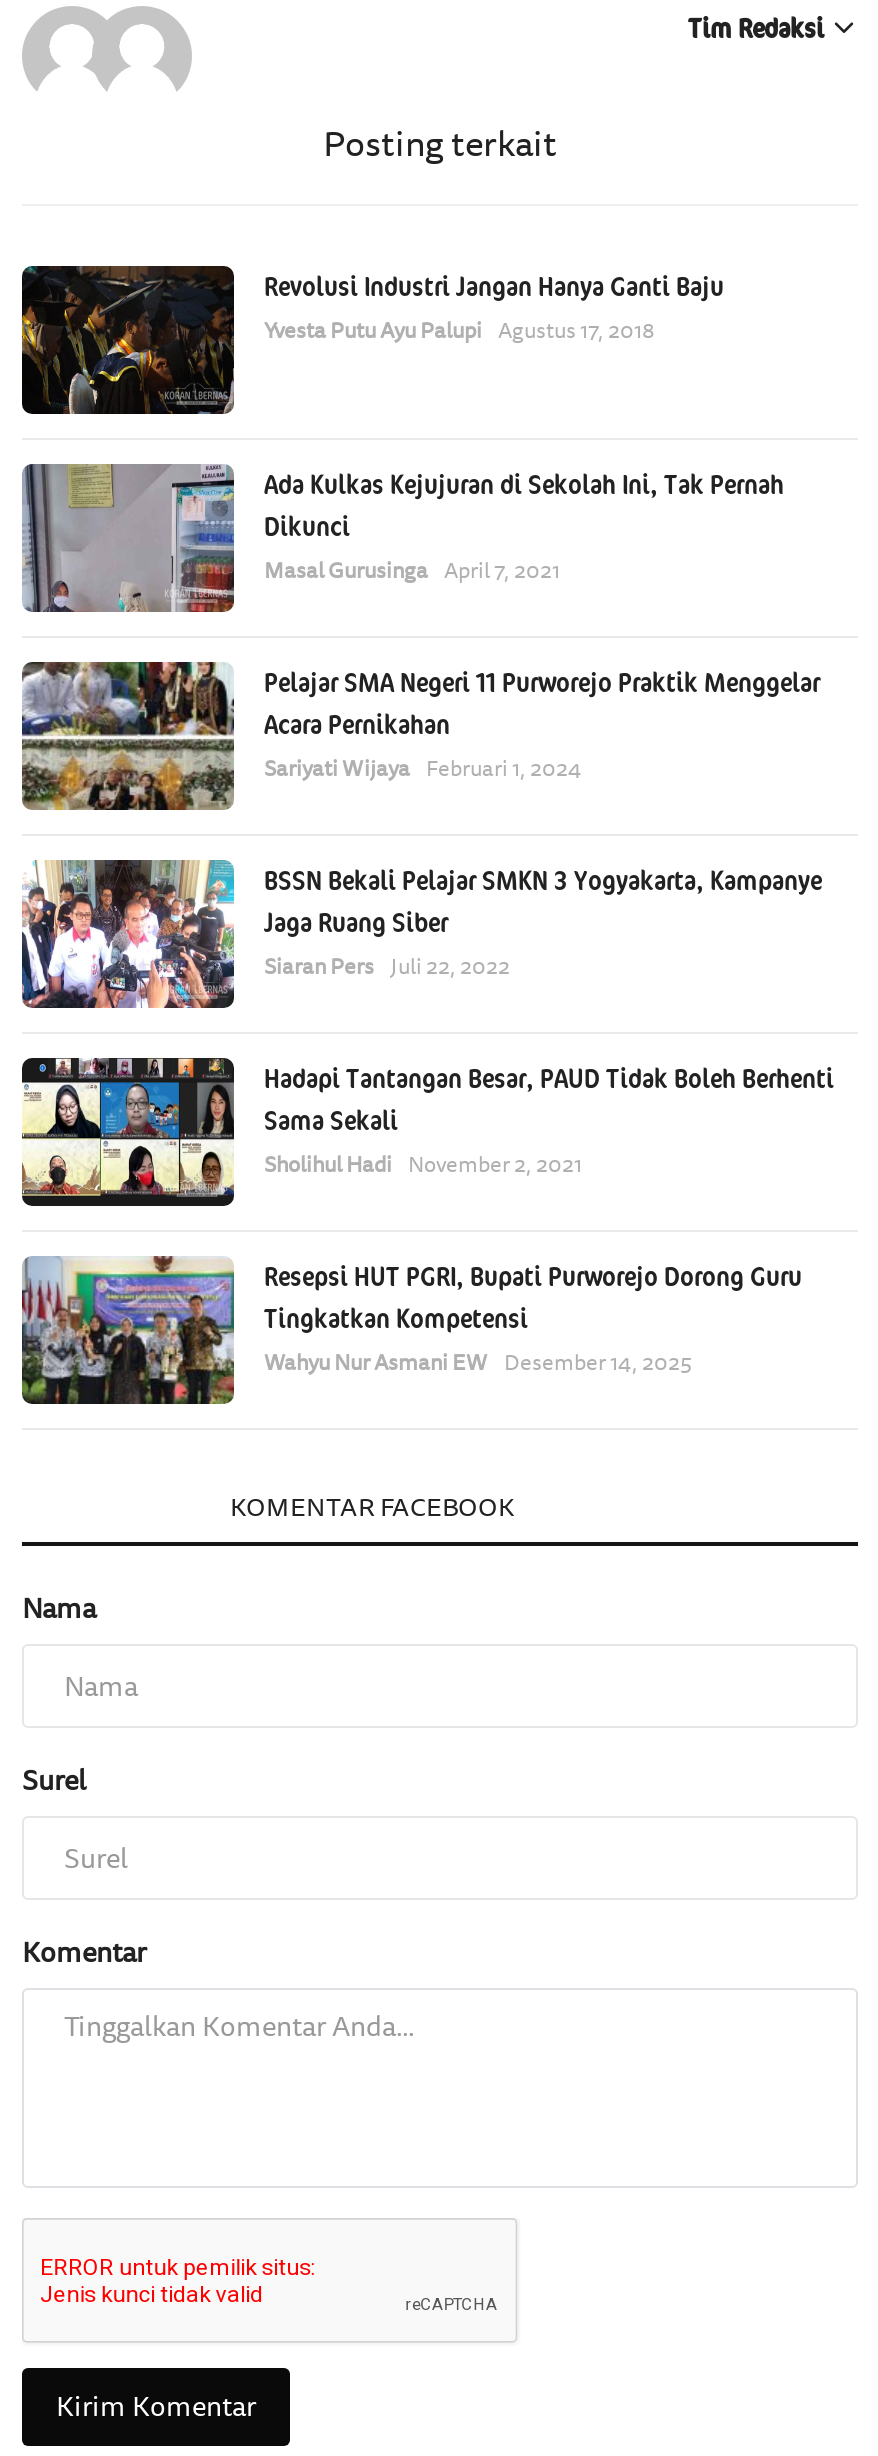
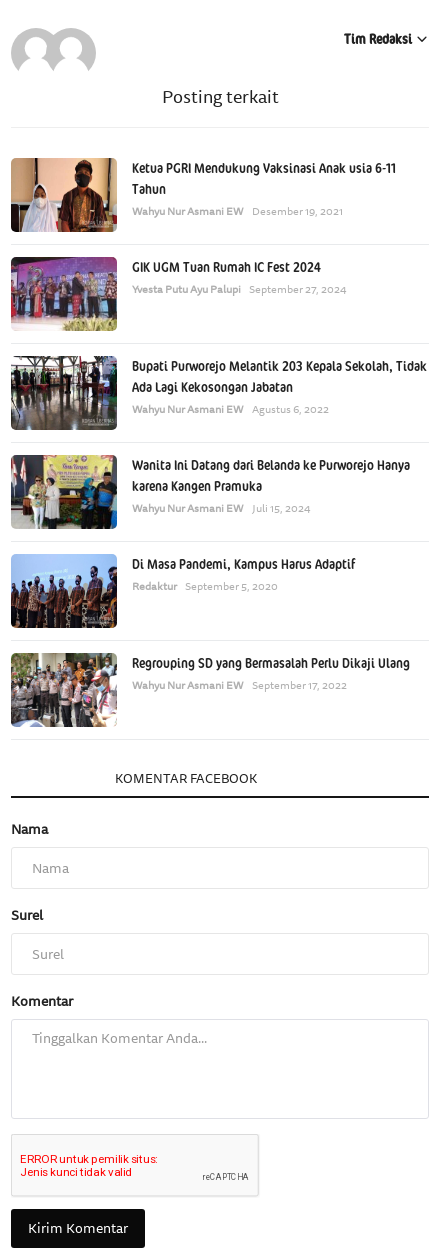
- [image]
- Revolusi Industri Jangan Hanya Ganti Baju
- Yvesta Putu Ayu Palupi Agustus 17, 2018
+ [image]
+ Ketua PGRI Mendukung Vaksinasi Anak usia 6-11
+ Tahun
+ Wahyu Nur Asmani EW Desember 19, 2021

- [image]
- Ada Kulkas Kejujuran di Sekolah Ini, Tak Pernah
- Dikunci
- Masal Gurusinga April 7, 2021
+ [image]
+ GIK UGM Tuan Rumah IC Fest 2024
+ Yvesta Putu Ayu Palupi September 27, 2024

- [image]
- Pelajar SMA Negeri 11 Purworejo Praktik Menggelar
- Acara Pernikahan
- Sariyati Wijaya Februari 1, 2024
+ [image]
+ Bupati Purworejo Melantik 203 Kepala Sekolah, Tidak
+ Ada Lagi Kekosongan Jabatan
+ Wahyu Nur Asmani EW Agustus 6, 2022

- [image]
- BSSN Bekali Pelajar SMKN 3 Yogyakarta, Kampanye
- Jaga Ruang Siber
- Siaran Pers Juli 22, 2022
+ [image]
+ Wanita Ini Datang dari Belanda ke Purworejo Hanya
+ karena Kangen Pramuka
+ Wahyu Nur Asmani EW Juli 15, 2024

- [image]
- Hadapi Tantangan Besar, PAUD Tidak Boleh Berhenti
- Sama Sekali
- Sholihul Hadi November 2, 2021
+ [image]
+ Di Masa Pandemi, Kampus Harus Adaptif
+ Redaktur September 5, 2020

- [image]
- Resepsi HUT PGRI, Bupati Purworejo Dorong Guru
- Tingkatkan Kompetensi
- Wahyu Nur Asmani EW Desember 14, 2025
+ [image]
+ Regrouping SD yang Bermasalah Perlu Dikaji Ulang
+ Wahyu Nur Asmani EW September 17, 2022
